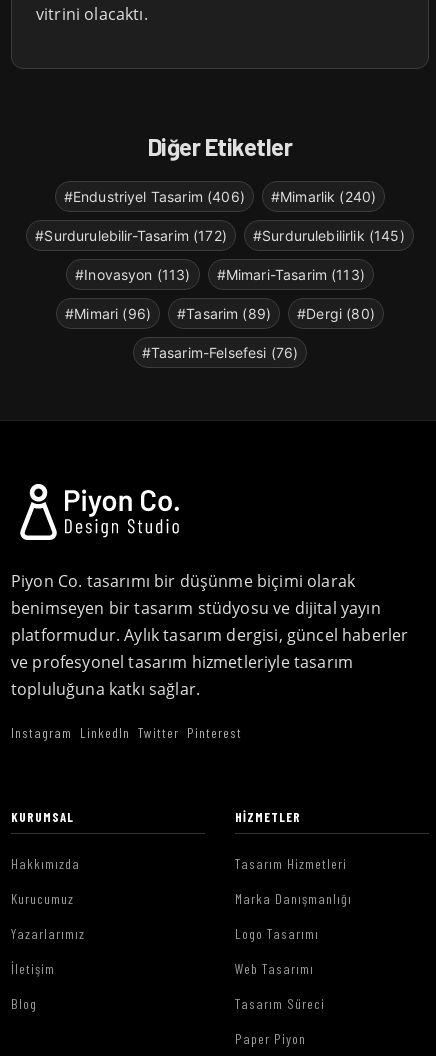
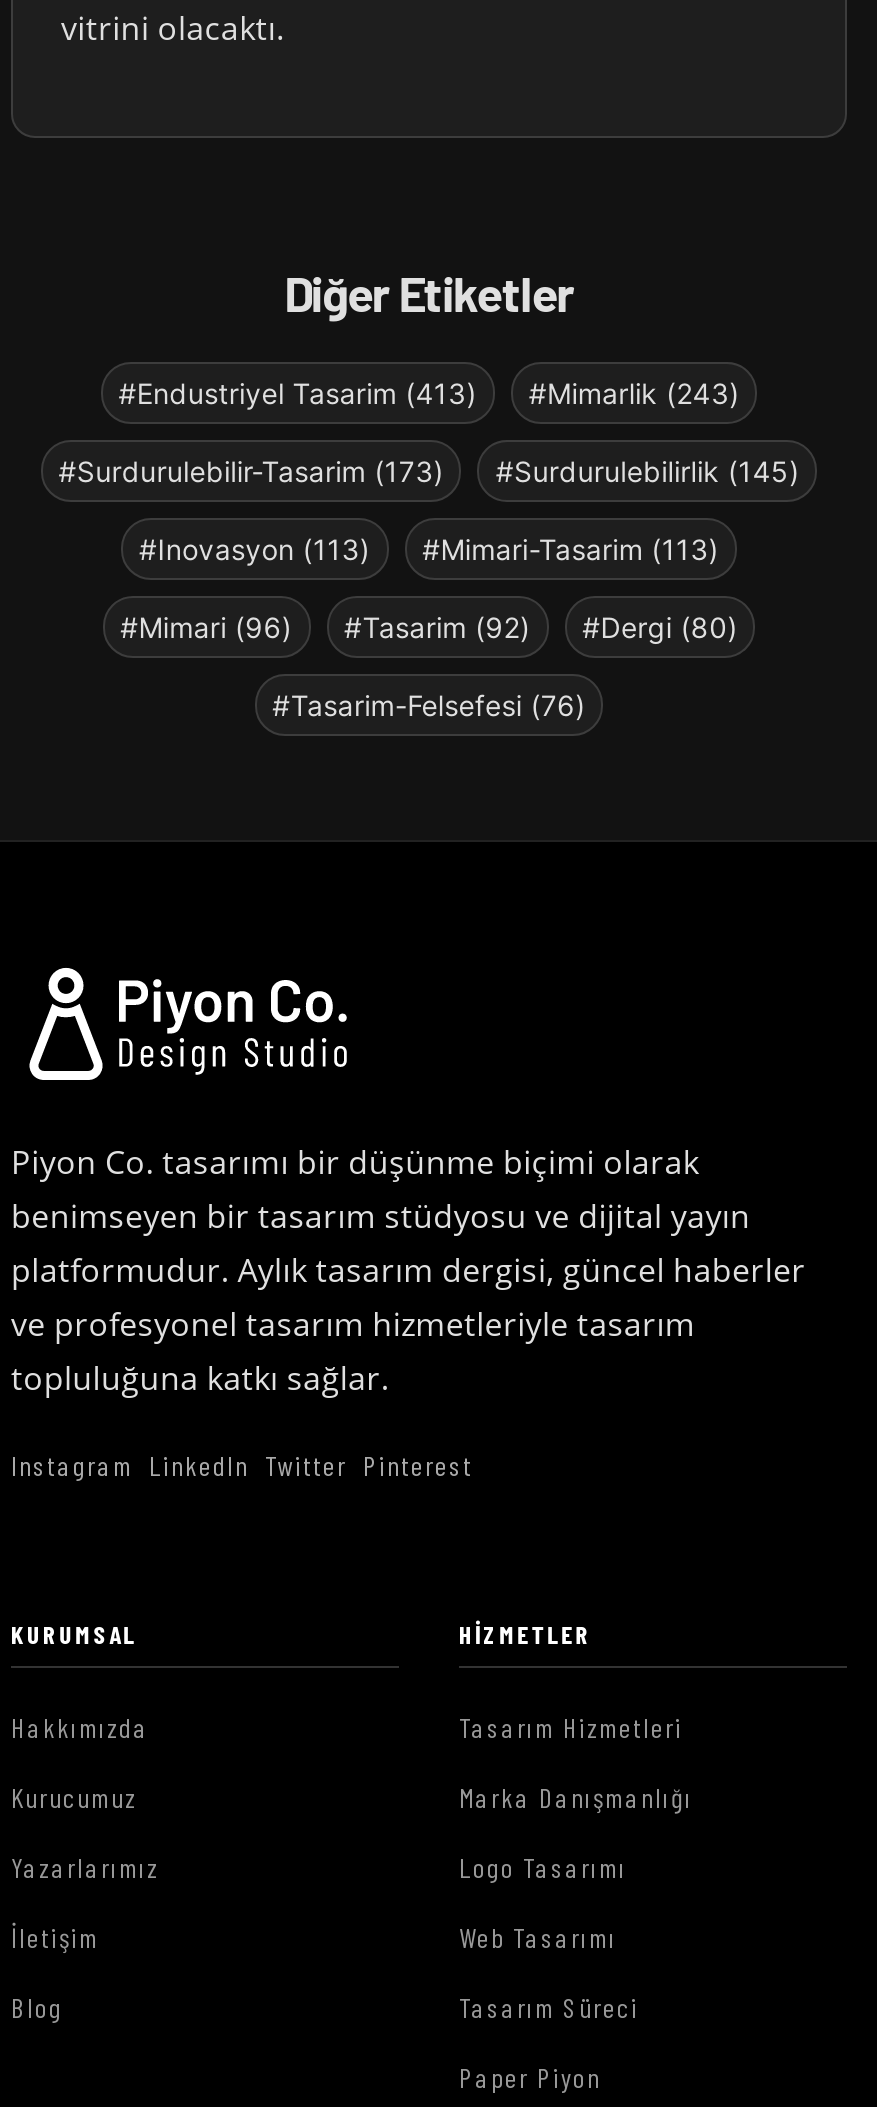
- #Endustriyel Tasarim (406)
+ #Endustriyel Tasarim (413)

- #Mimarlik (240)
+ #Mimarlik (243)

- #Surdurulebilir-Tasarim (172)
+ #Surdurulebilir-Tasarim (173)

- #Mimari (96) #Tasarim (89) #Dergi (80)
+ #Mimari (96) #Tasarim (92) #Dergi (80)
